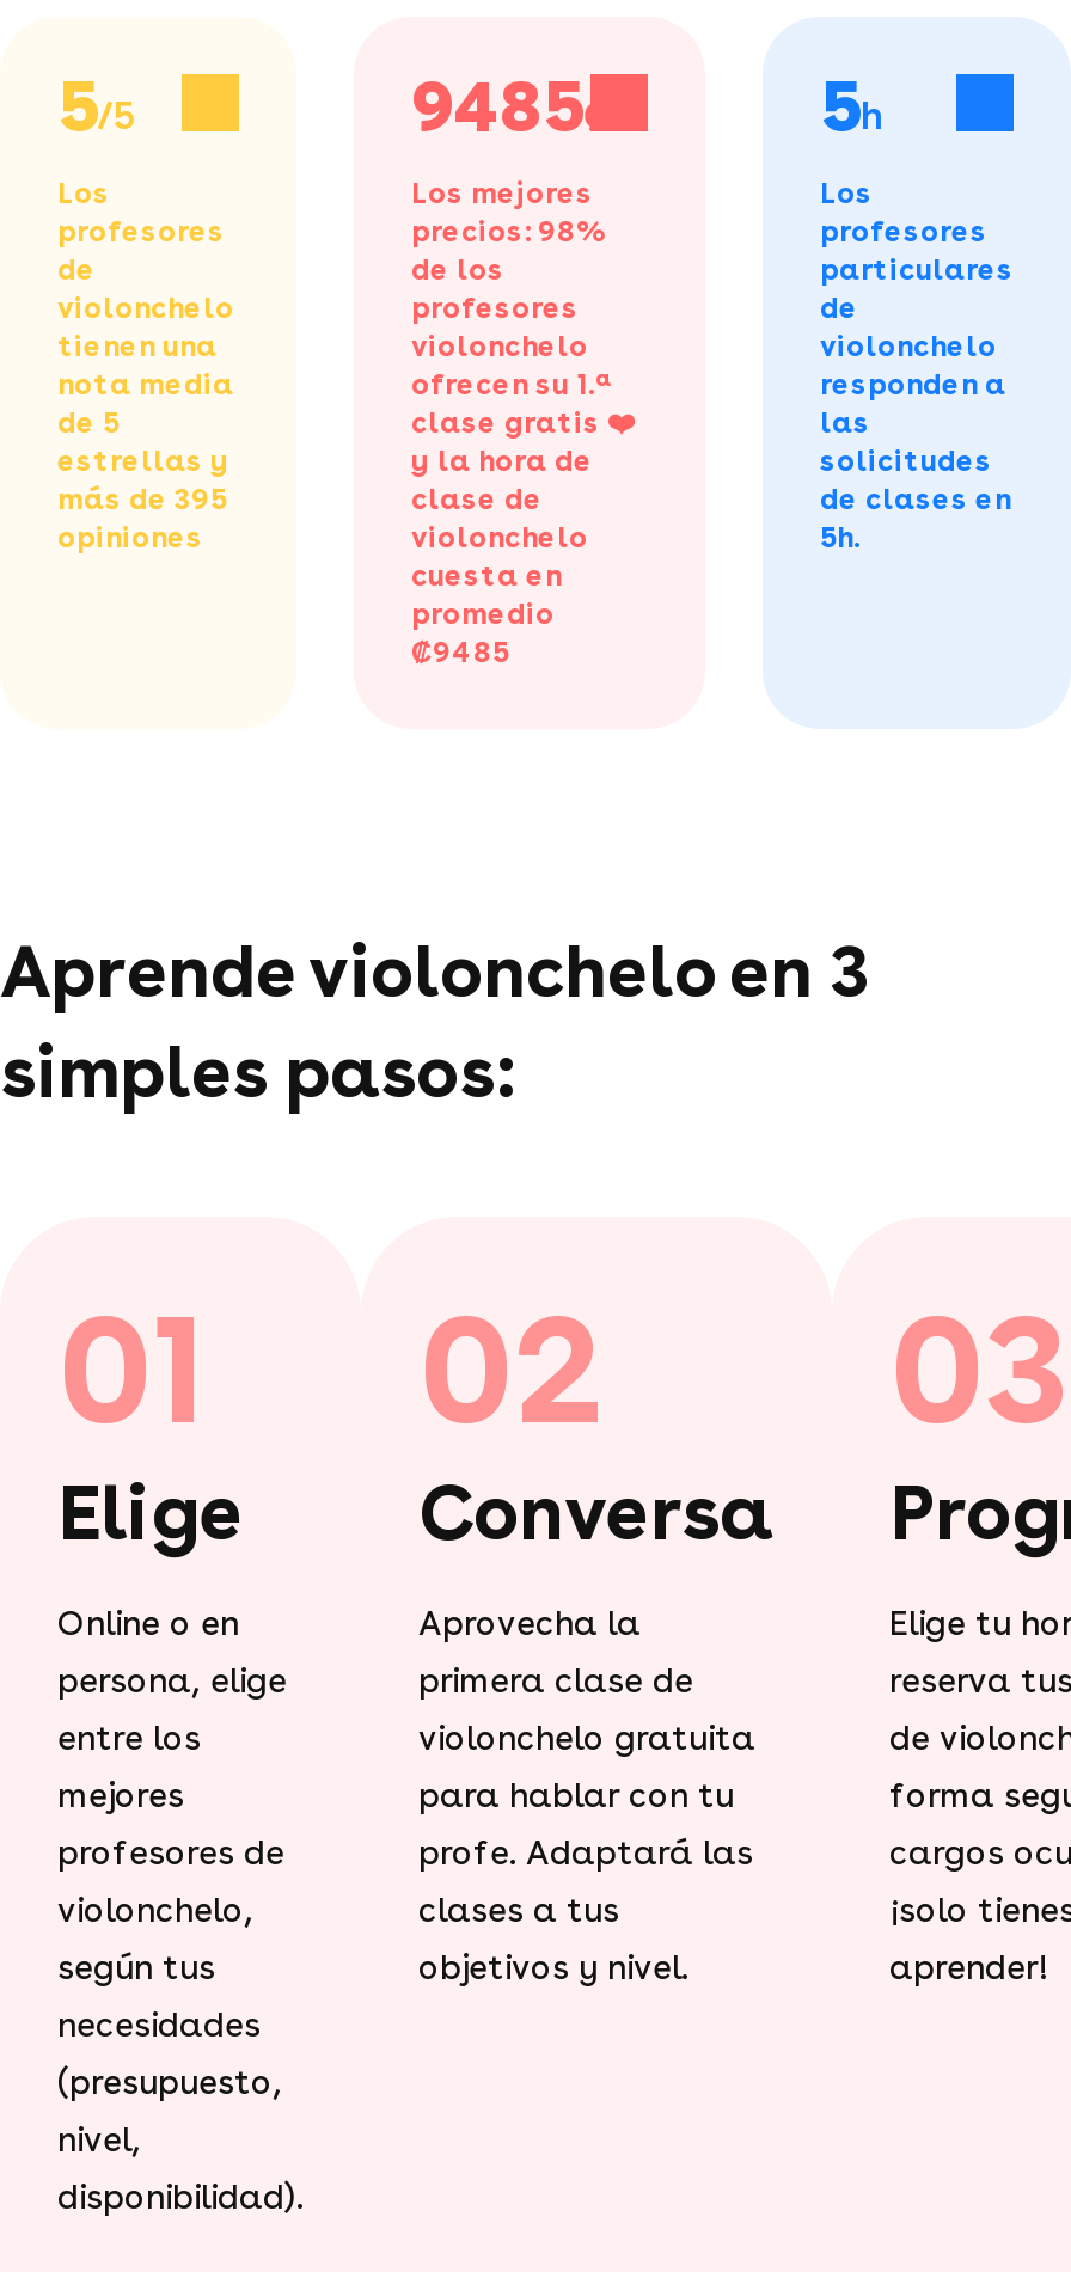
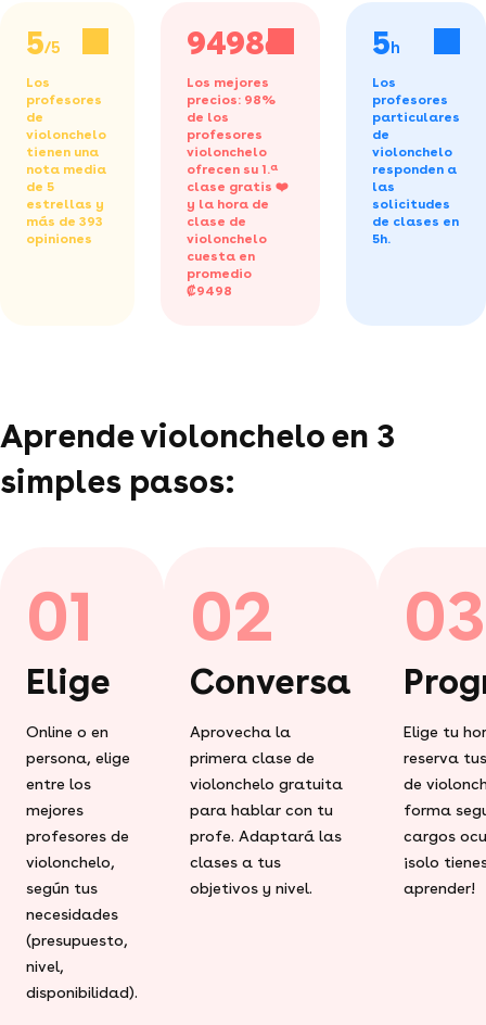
- 9485₡/h
+ 9498₡/h

- más de 395
+ más de 393

- ₡9485
+ ₡9498
